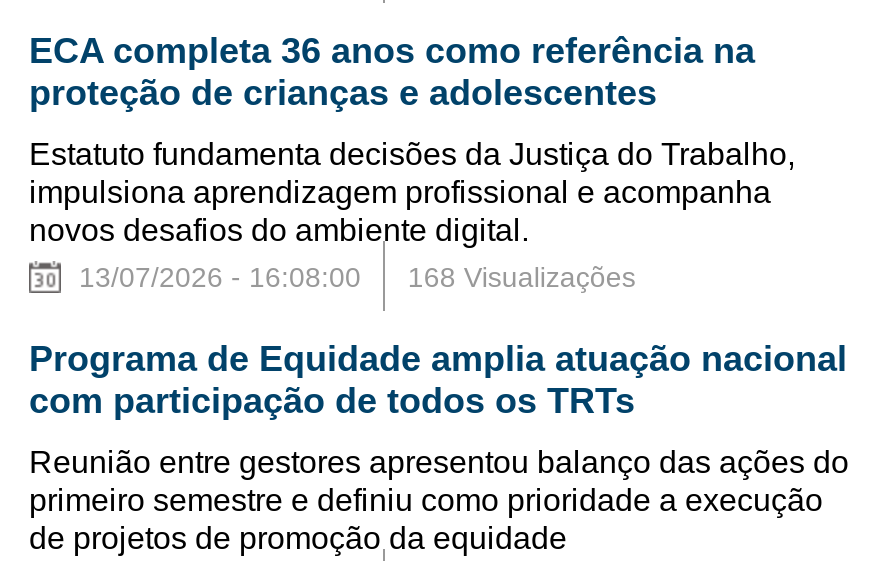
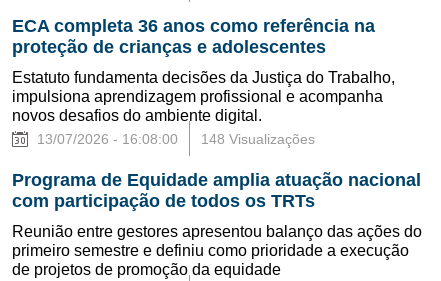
- 168 Visualizações
+ 148 Visualizações
